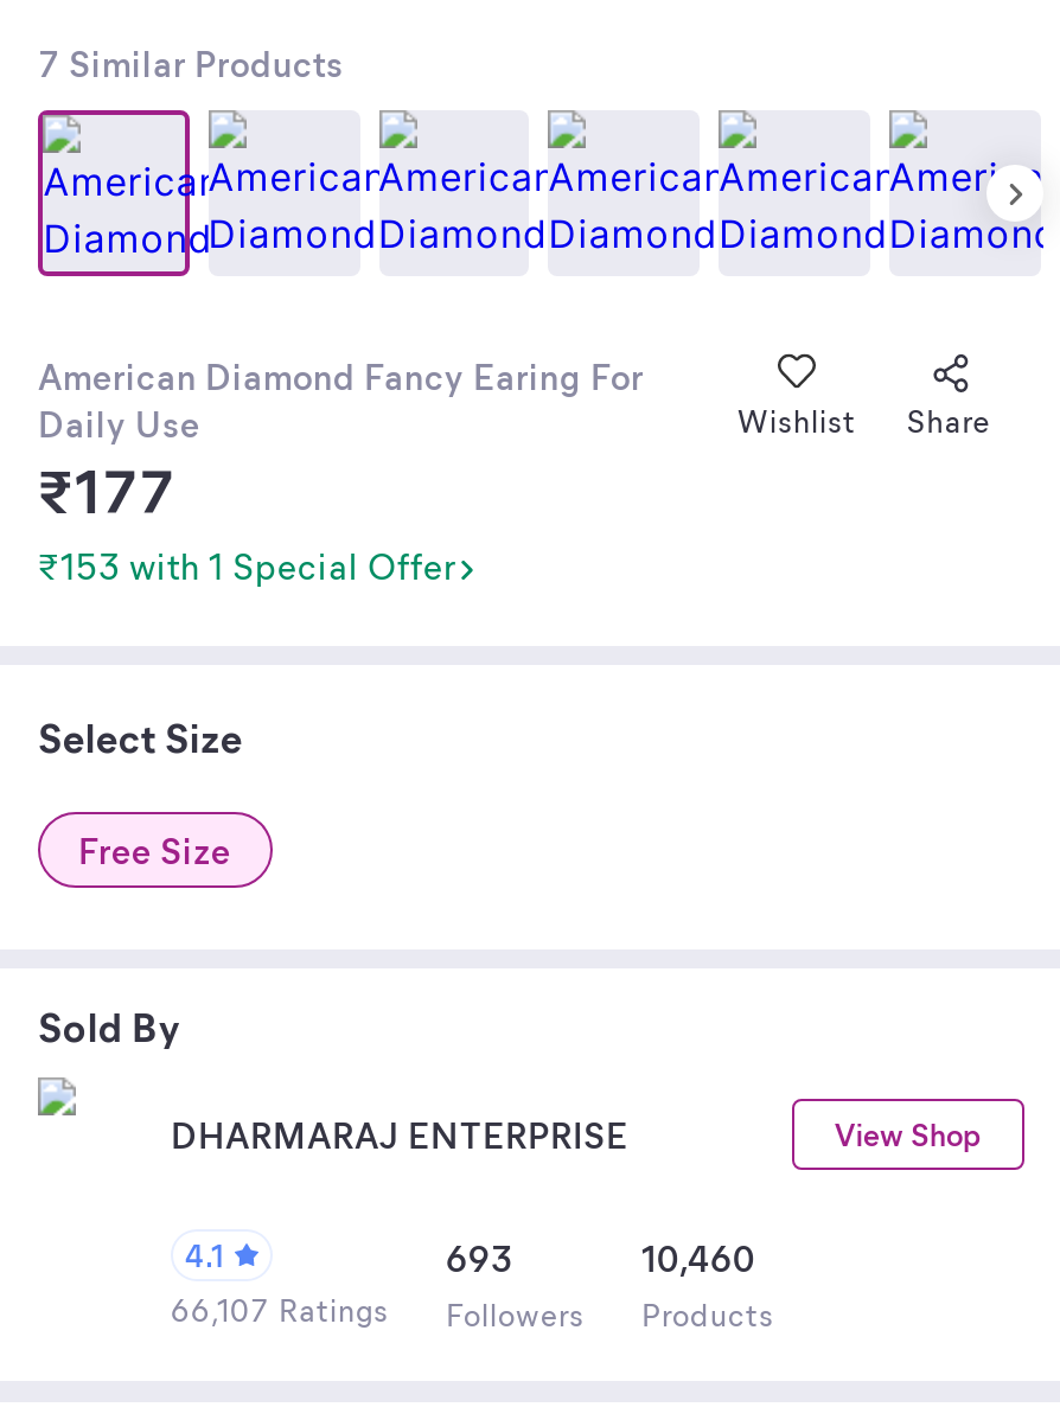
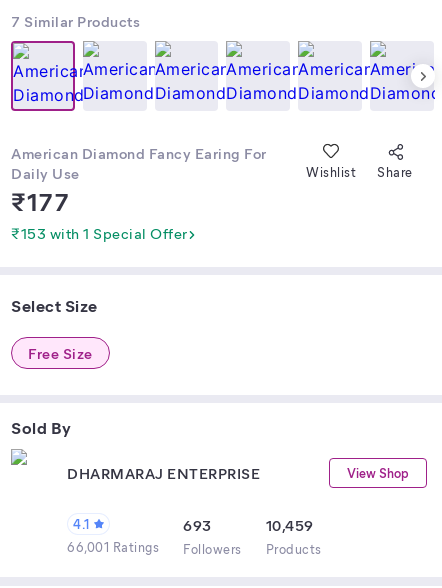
- 10,460
+ 10,459

- 66,107 Ratings Followers Products
+ 66,001 Ratings Followers Products
